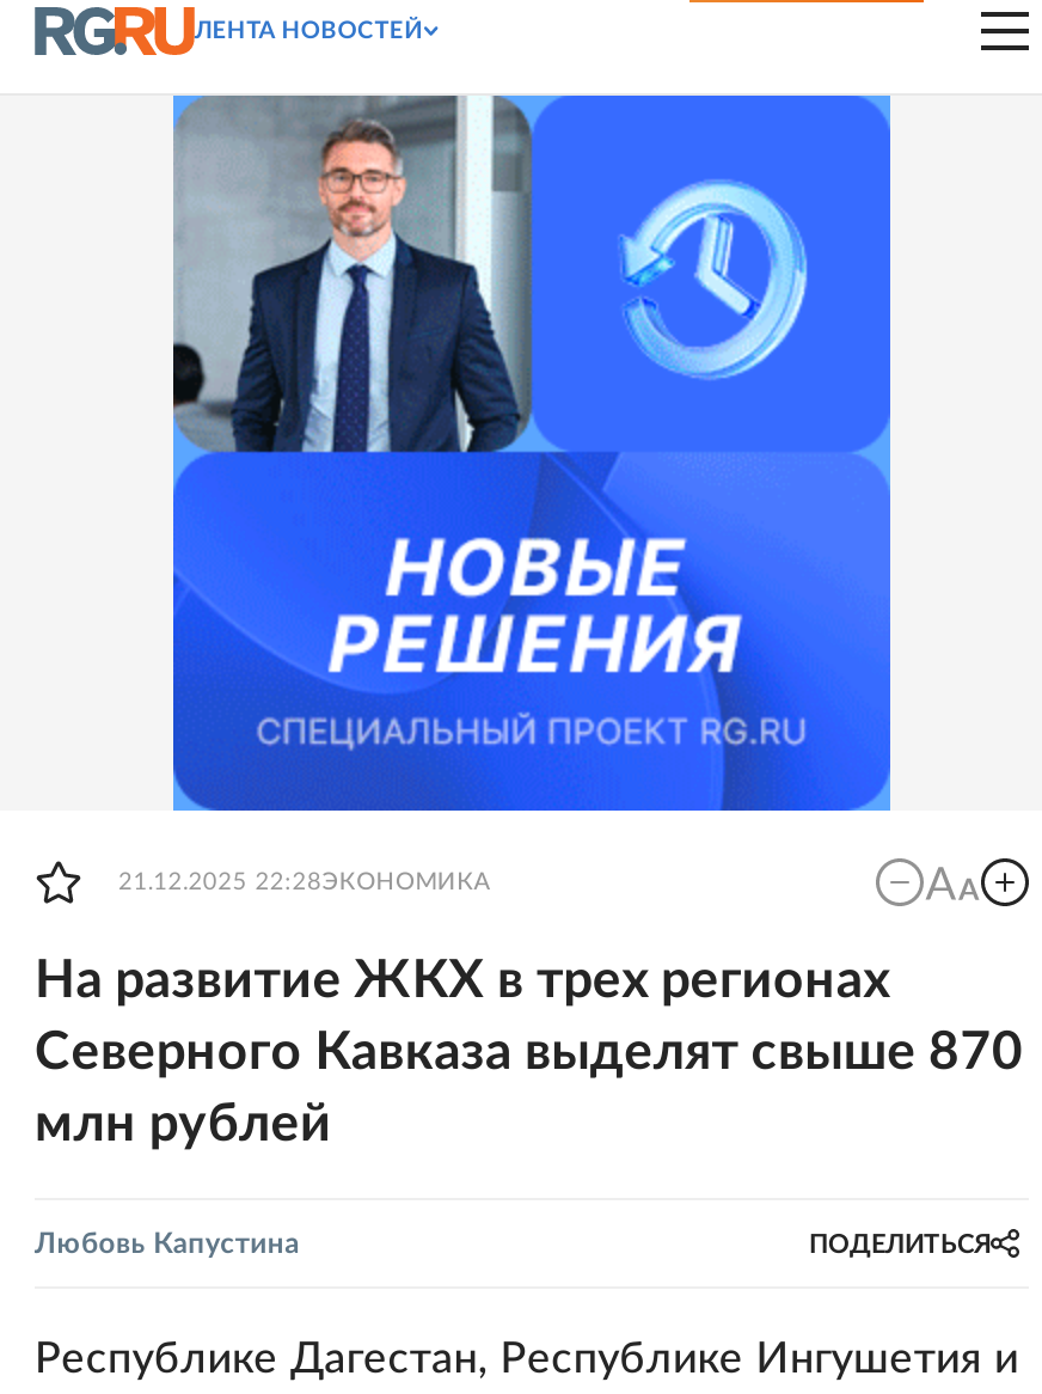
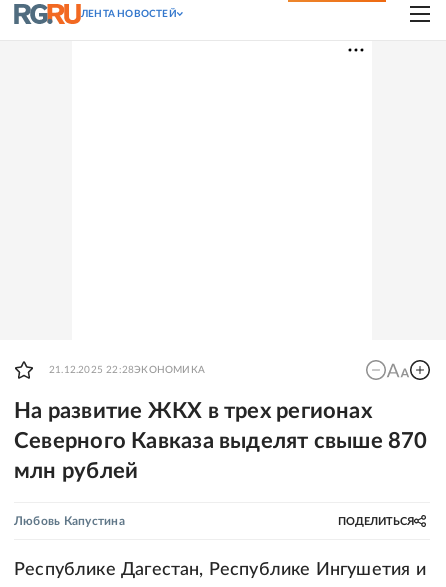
- [image]
